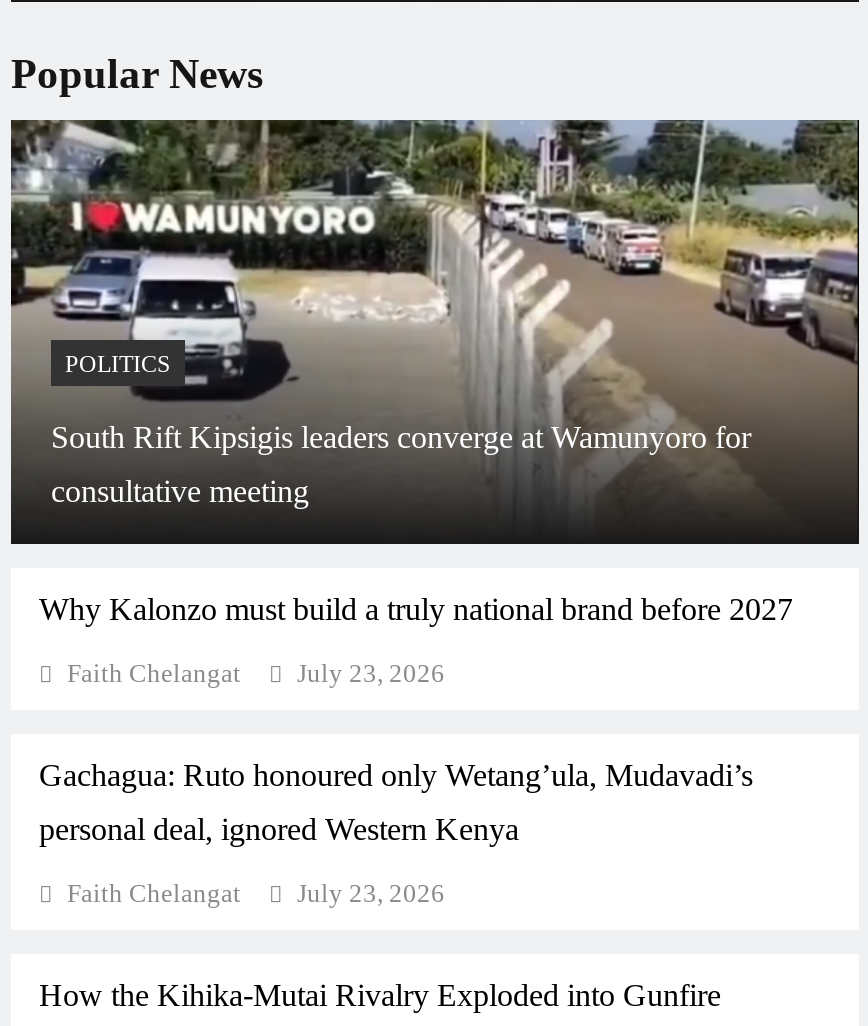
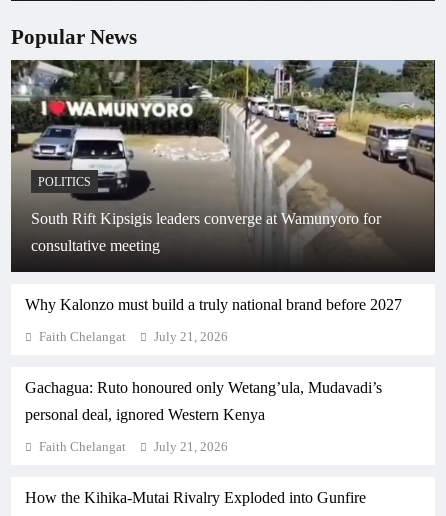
- Faith Chelangat July 23, 2026
+ Faith Chelangat July 21, 2026

- Faith Chelangat July 23, 2026
+ Faith Chelangat July 21, 2026
